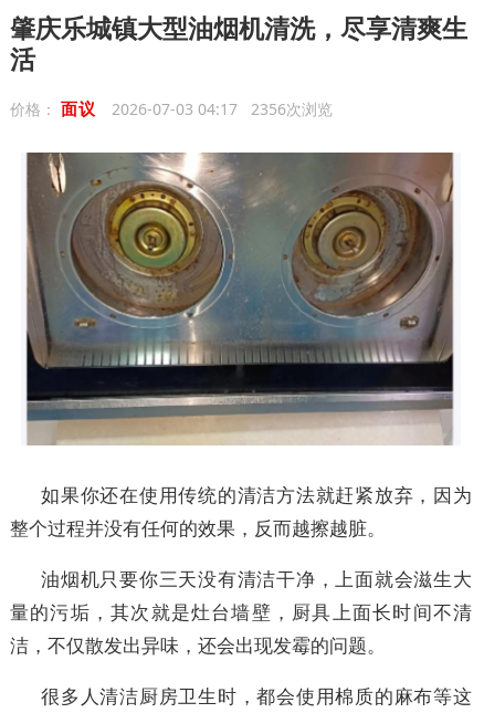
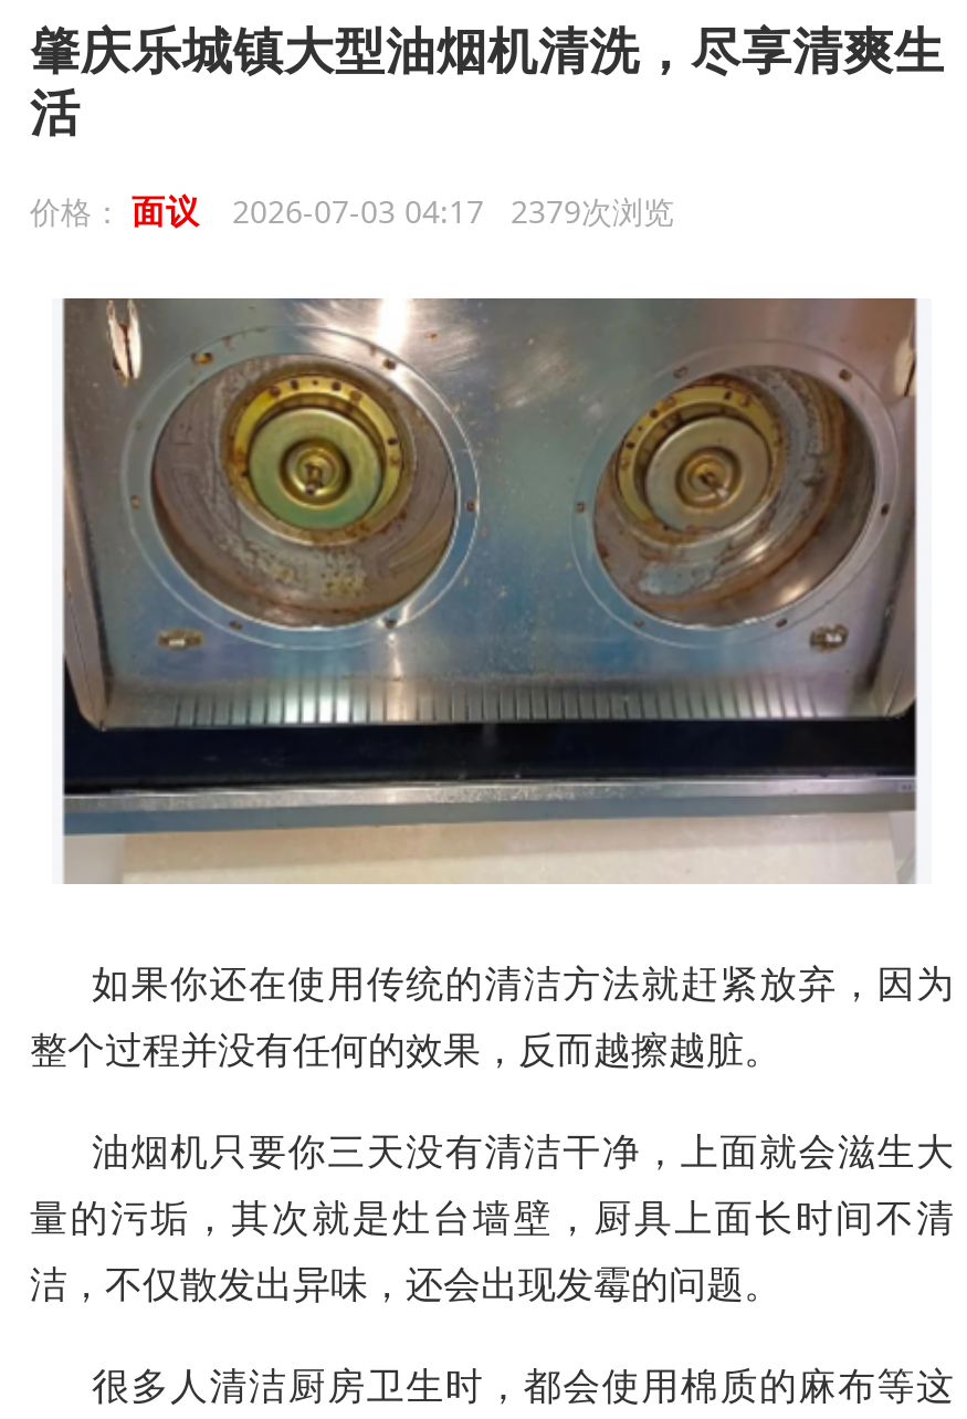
- 价格：面议 2026-07-03 04:17 2356次浏览
+ 价格：面议 2026-07-03 04:17 2379次浏览
